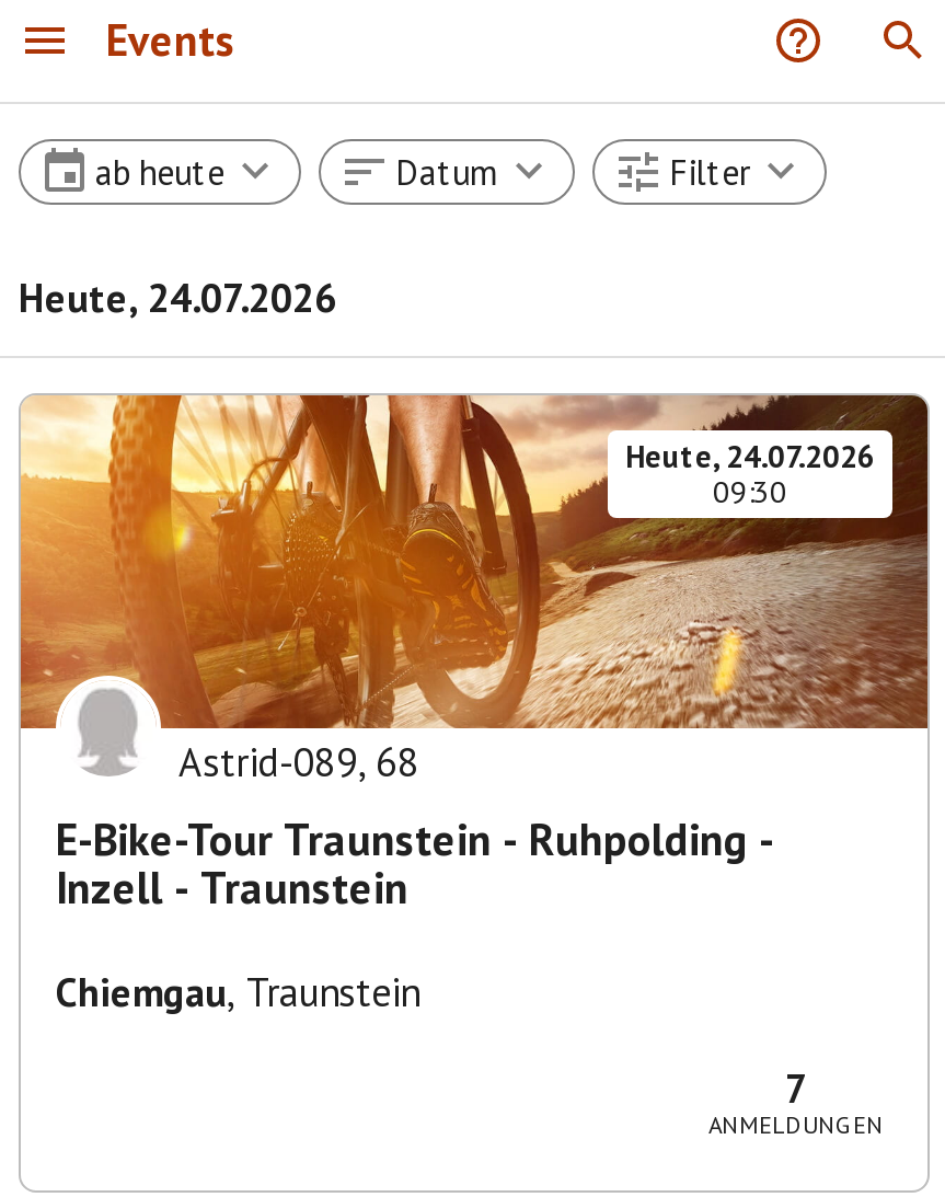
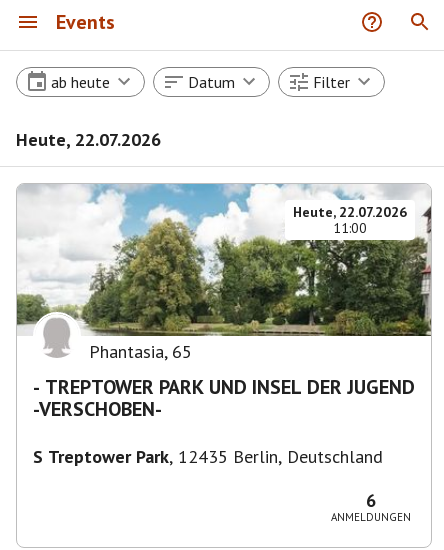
- Heute, 24.07.2026
+ Heute, 22.07.2026

- [image]
- Heute, 24.07.2026
- 09:30
+ [image]
+ Heute, 22.07.2026
+ 11:00

- Astrid-089, 68
- E-Bike-Tour Traunstein - Ruhpolding -
- Inzell - Traunstein
+ Phantasia, 65
+ - TREPTOWER PARK UND INSEL DER JUGEND
+ -VERSCHOBEN-

- Chiemgau, Traunstein
+ S Treptower Park, 12435 Berlin, Deutschland

- 7
+ 6
